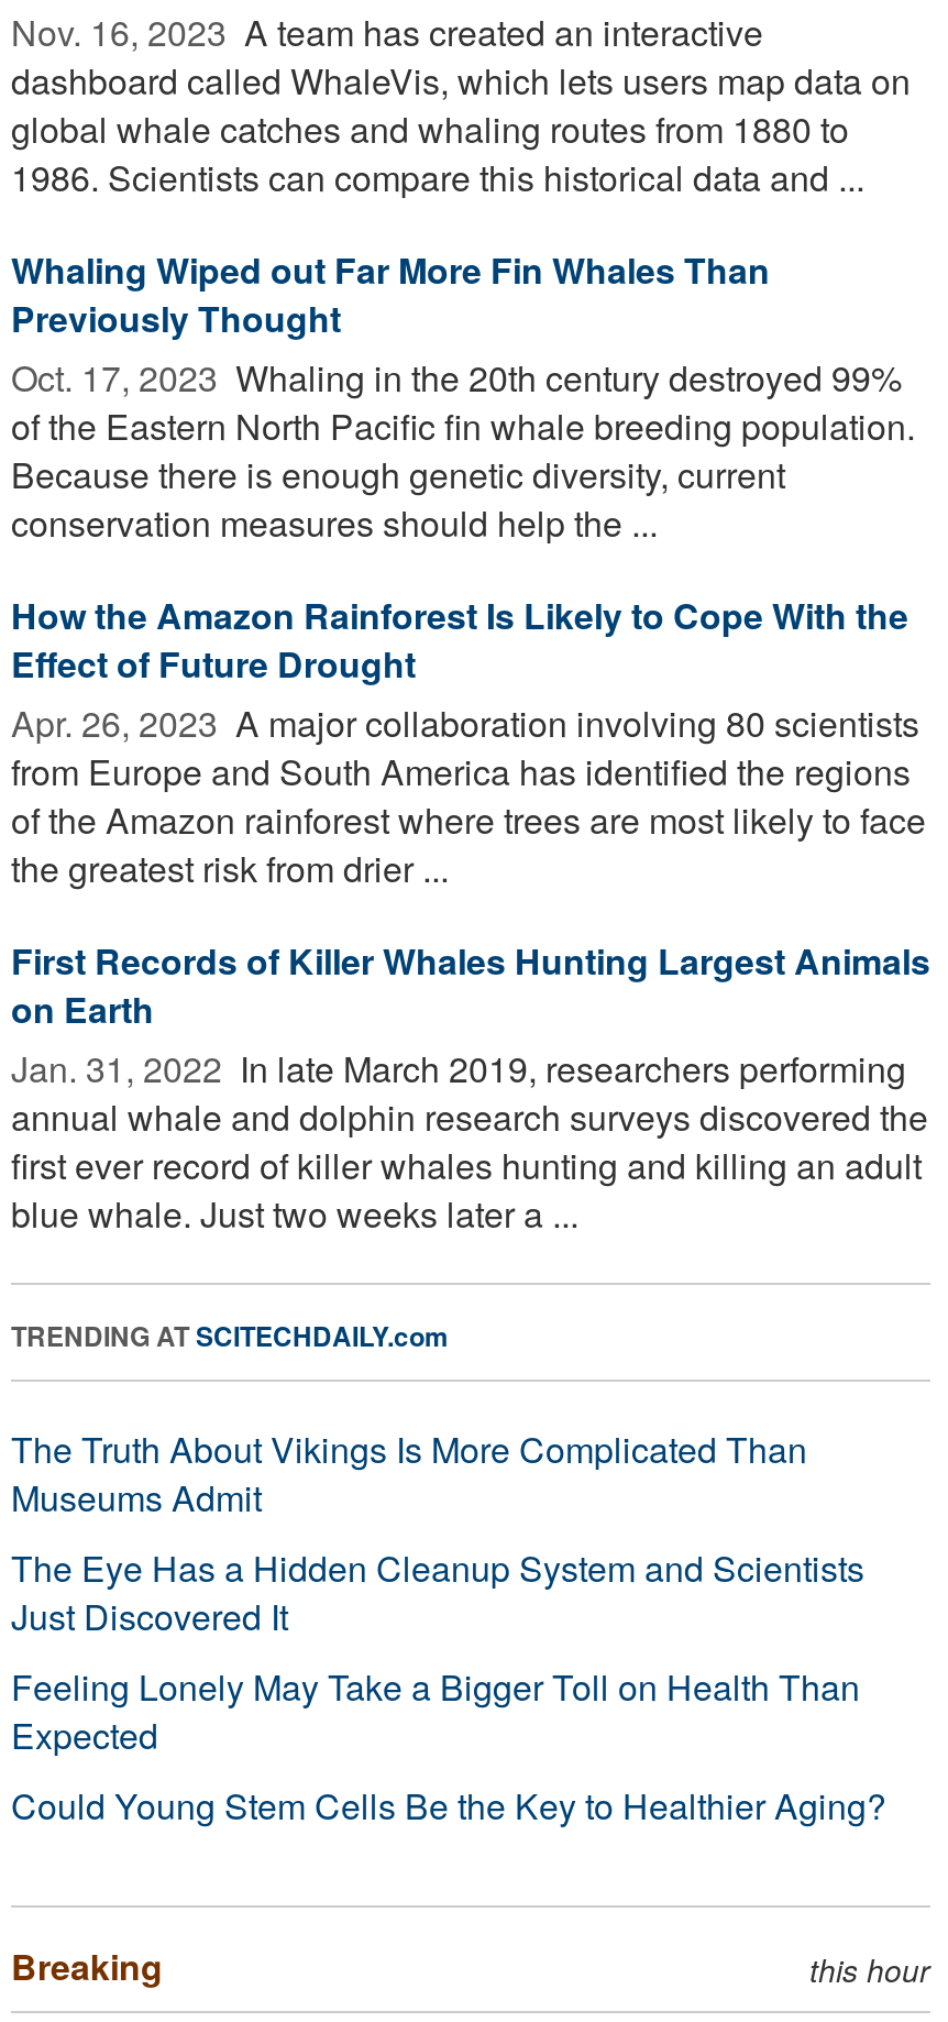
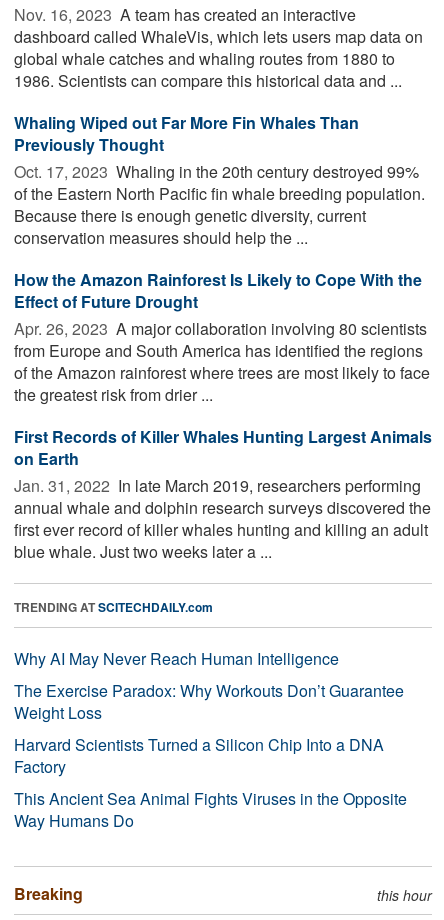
- The Truth About Vikings Is More Complicated Than
- Museums Admit
- The Eye Has a Hidden Cleanup System and Scientists
- Just Discovered It
- Feeling Lonely May Take a Bigger Toll on Health Than
- Expected
- Could Young Stem Cells Be the Key to Healthier Aging?
+ Why AI May Never Reach Human Intelligence
+ The Exercise Paradox: Why Workouts Don’t Guarantee
+ Weight Loss
+ Harvard Scientists Turned a Silicon Chip Into a DNA
+ Factory
+ This Ancient Sea Animal Fights Viruses in the Opposite
+ Way Humans Do
